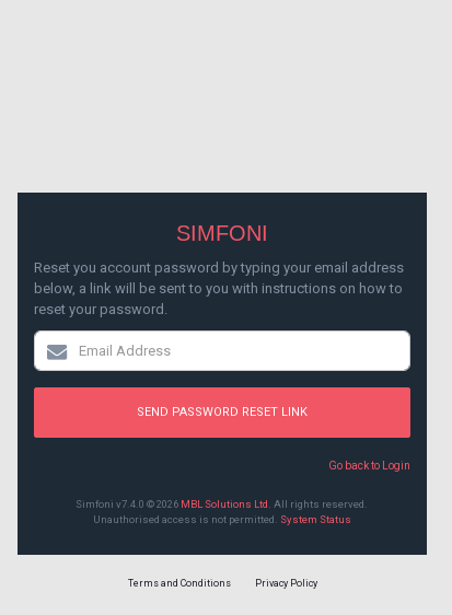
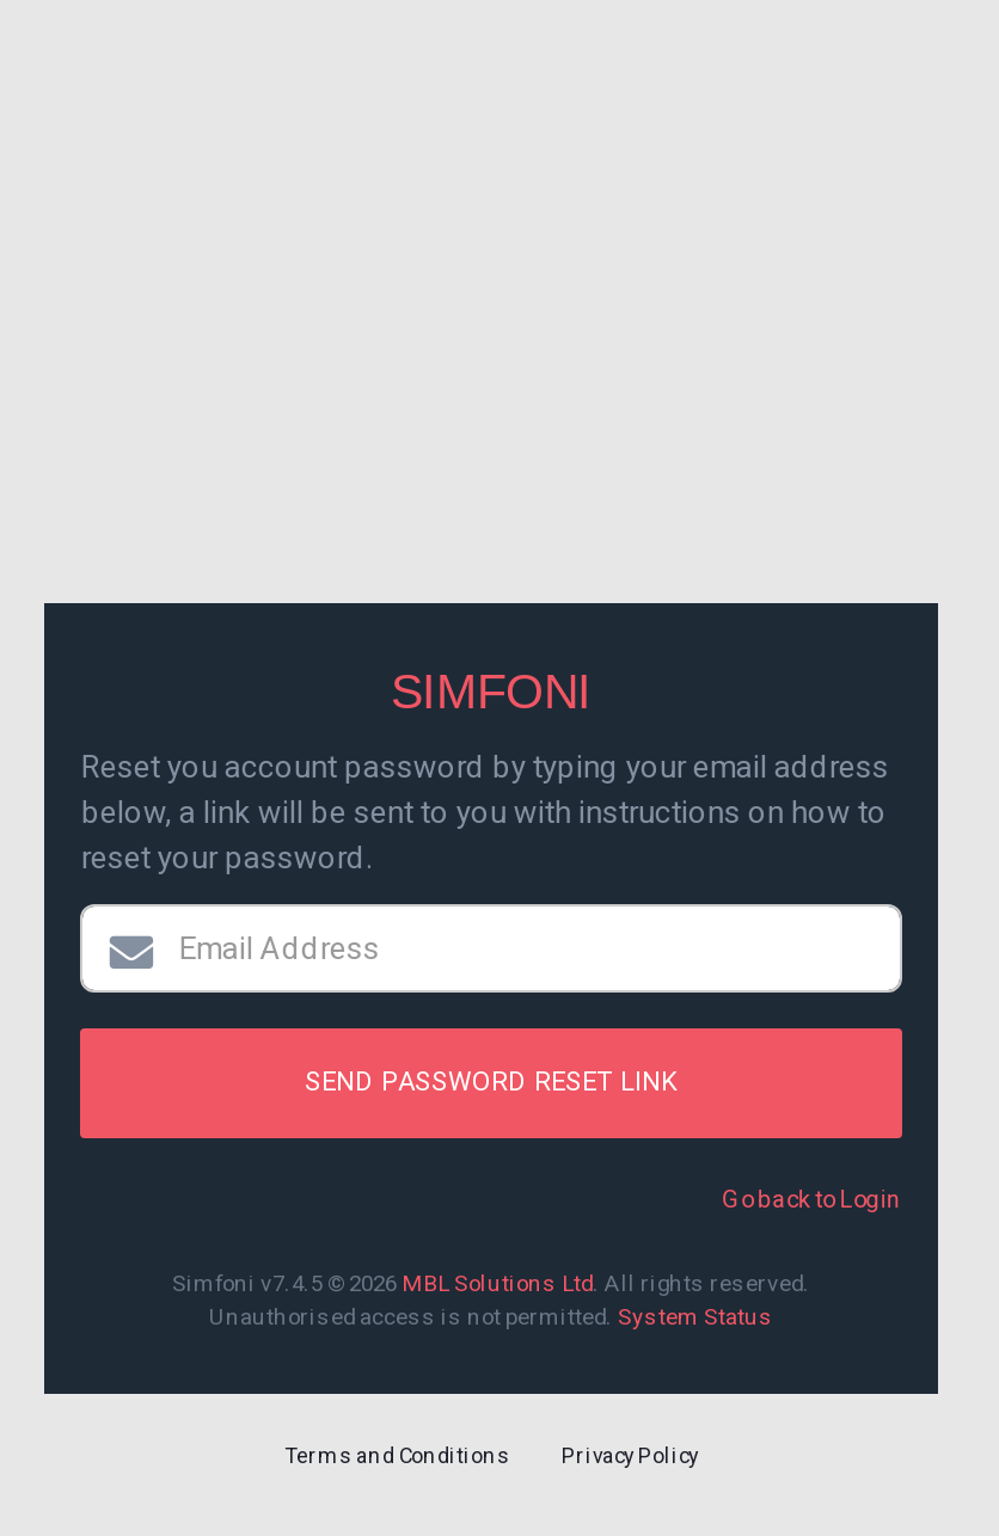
- Simfoni v7.4.0 © 2026 MBL Solutions Ltd. All rights reserved.
+ Simfoni v7.4.5 © 2026 MBL Solutions Ltd. All rights reserved.
